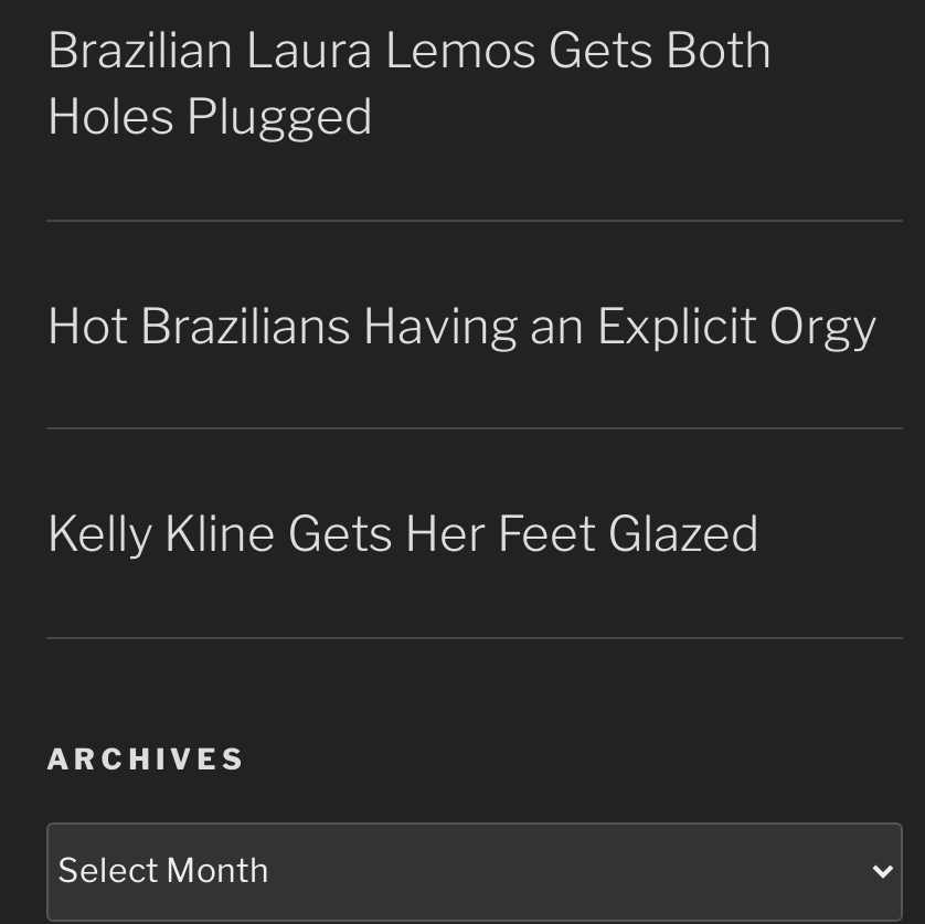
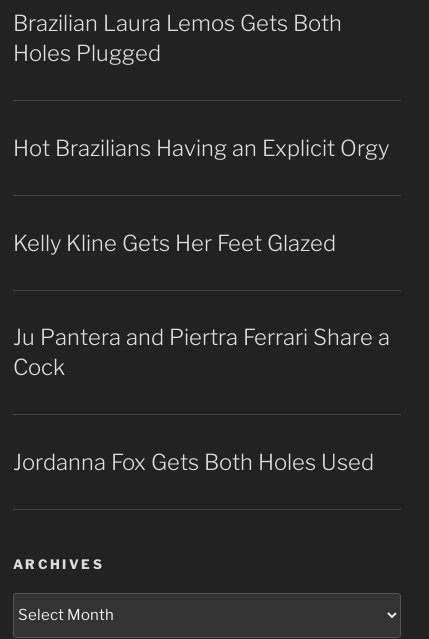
+ Ju Pantera and Piertra Ferrari Share a
+ Cock

+ Jordanna Fox Gets Both Holes Used
